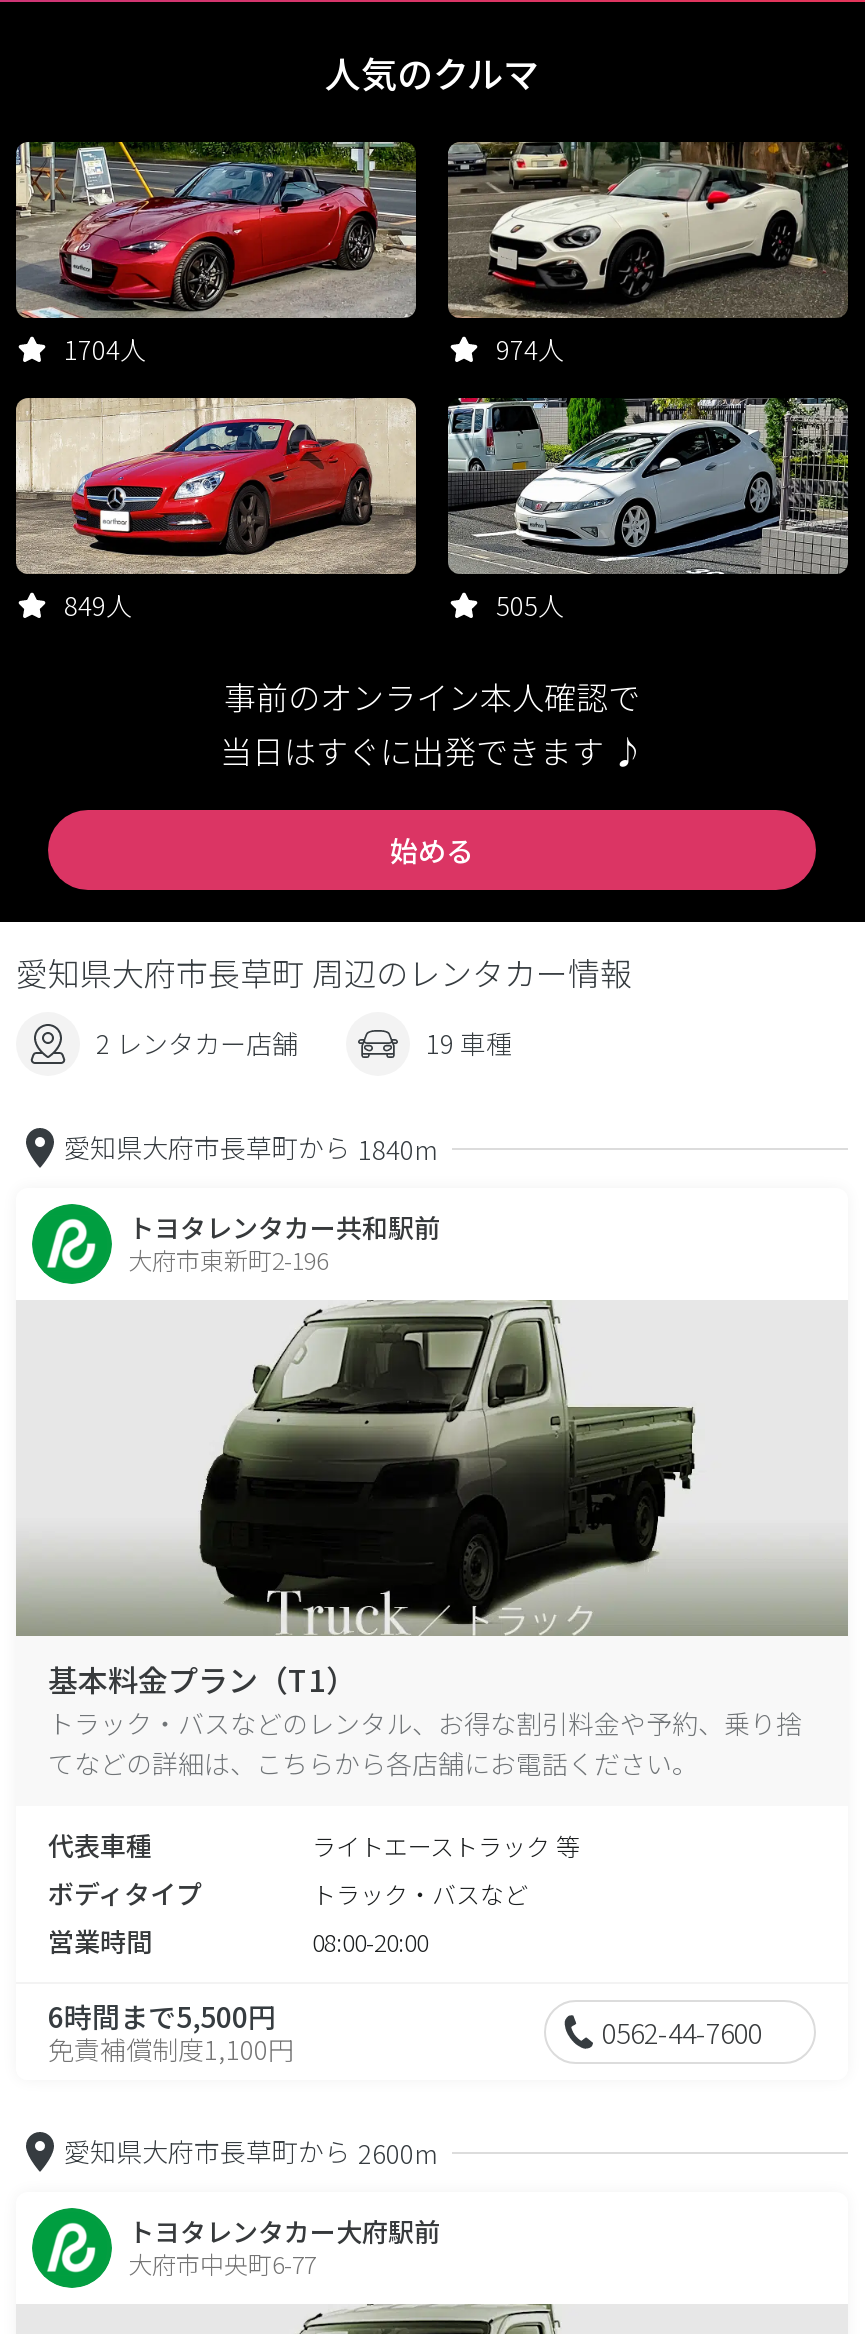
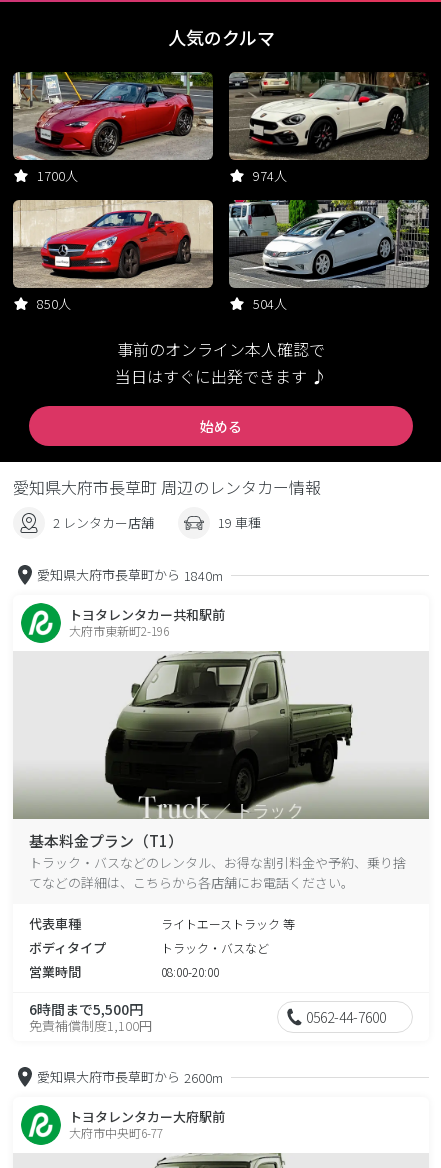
- 1704人
+ 1700人

- 849人
+ 850人

- 505人
+ 504人
